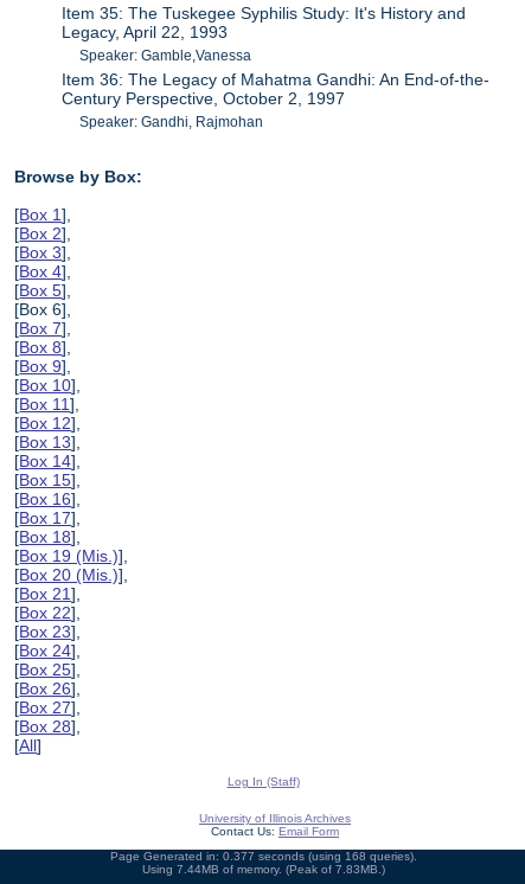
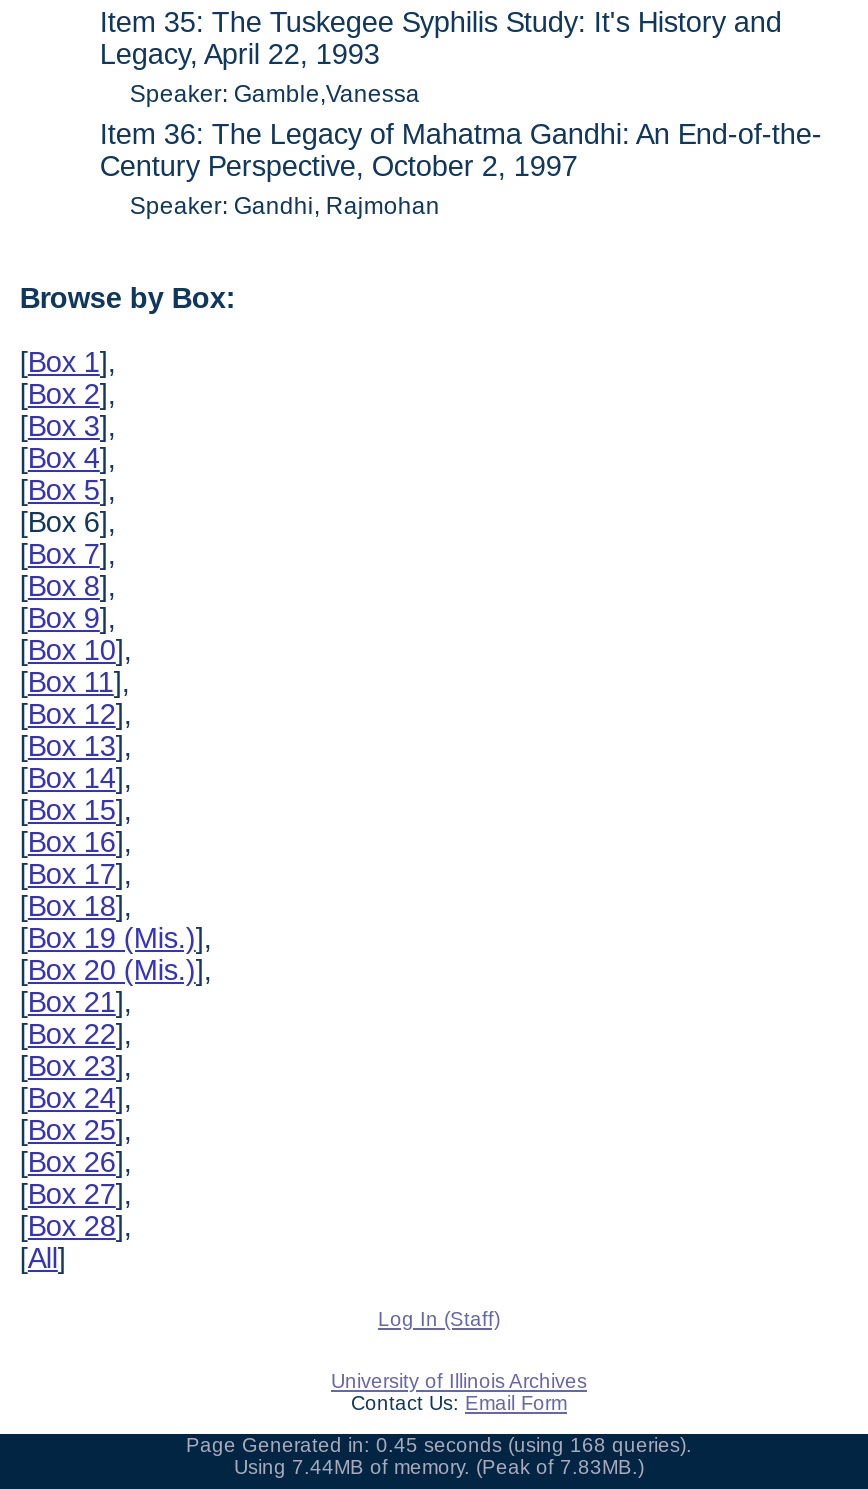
- Page Generated in: 0.377 seconds (using 168 queries).
+ Page Generated in: 0.45 seconds (using 168 queries).
